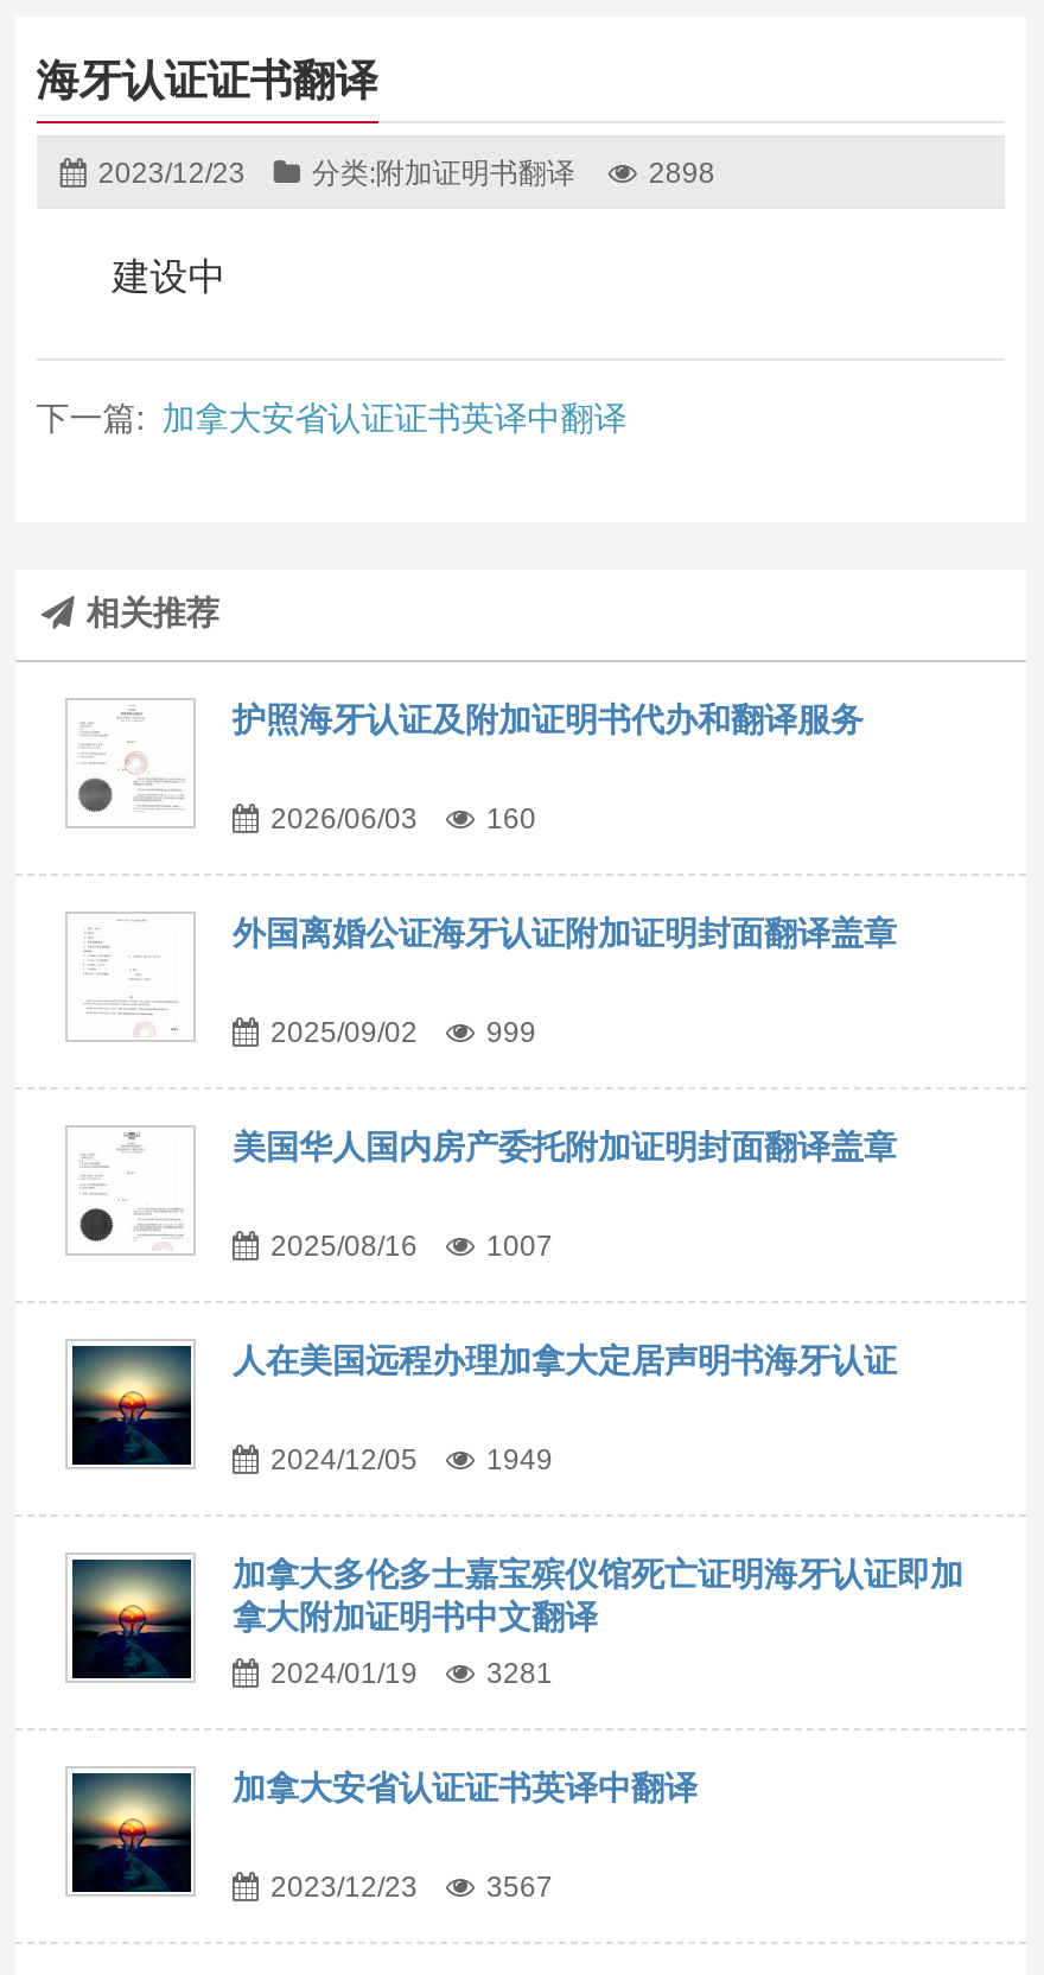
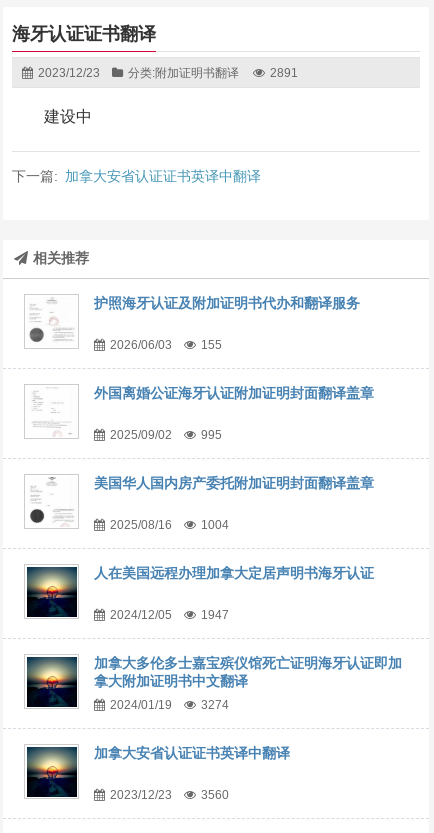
- 2898
+ 2891

- 160
+ 155

- 999
+ 995

- 1007
+ 1004

- 1949
+ 1947

- 3281
+ 3274

- 3567
+ 3560
